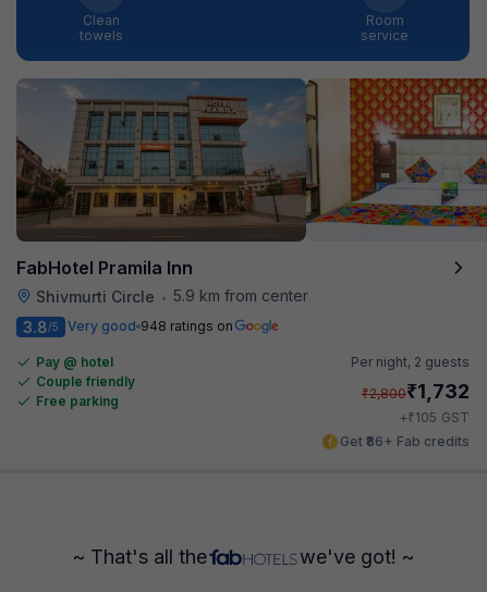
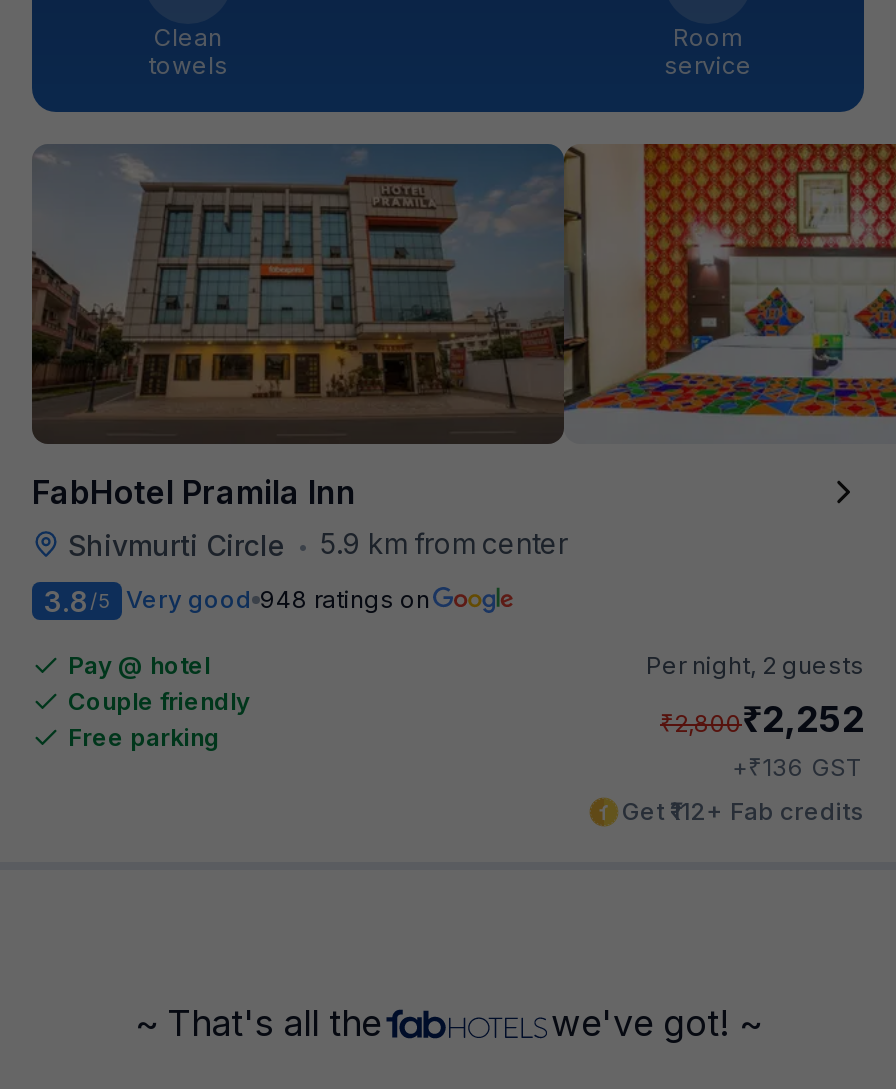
- ₹2,800₹1,732
+ ₹2,800₹2,252

- +₹105 GST
+ +₹136 GST

- Get ₹86+ Fab credits
+ Get ₹112+ Fab credits
